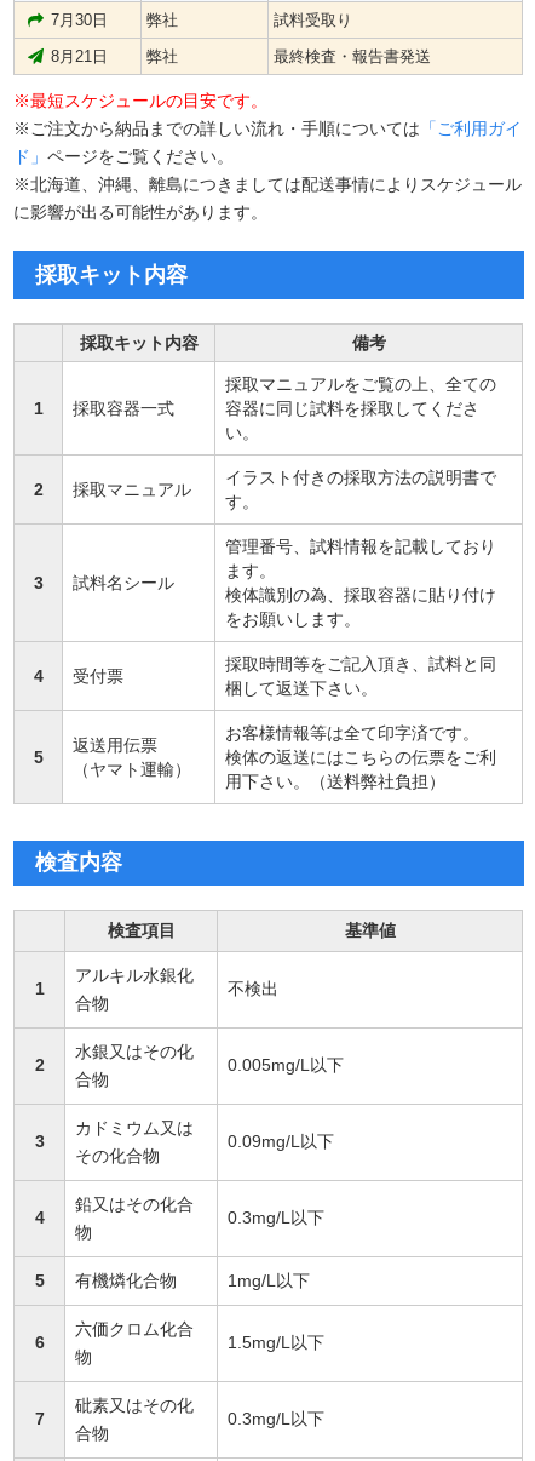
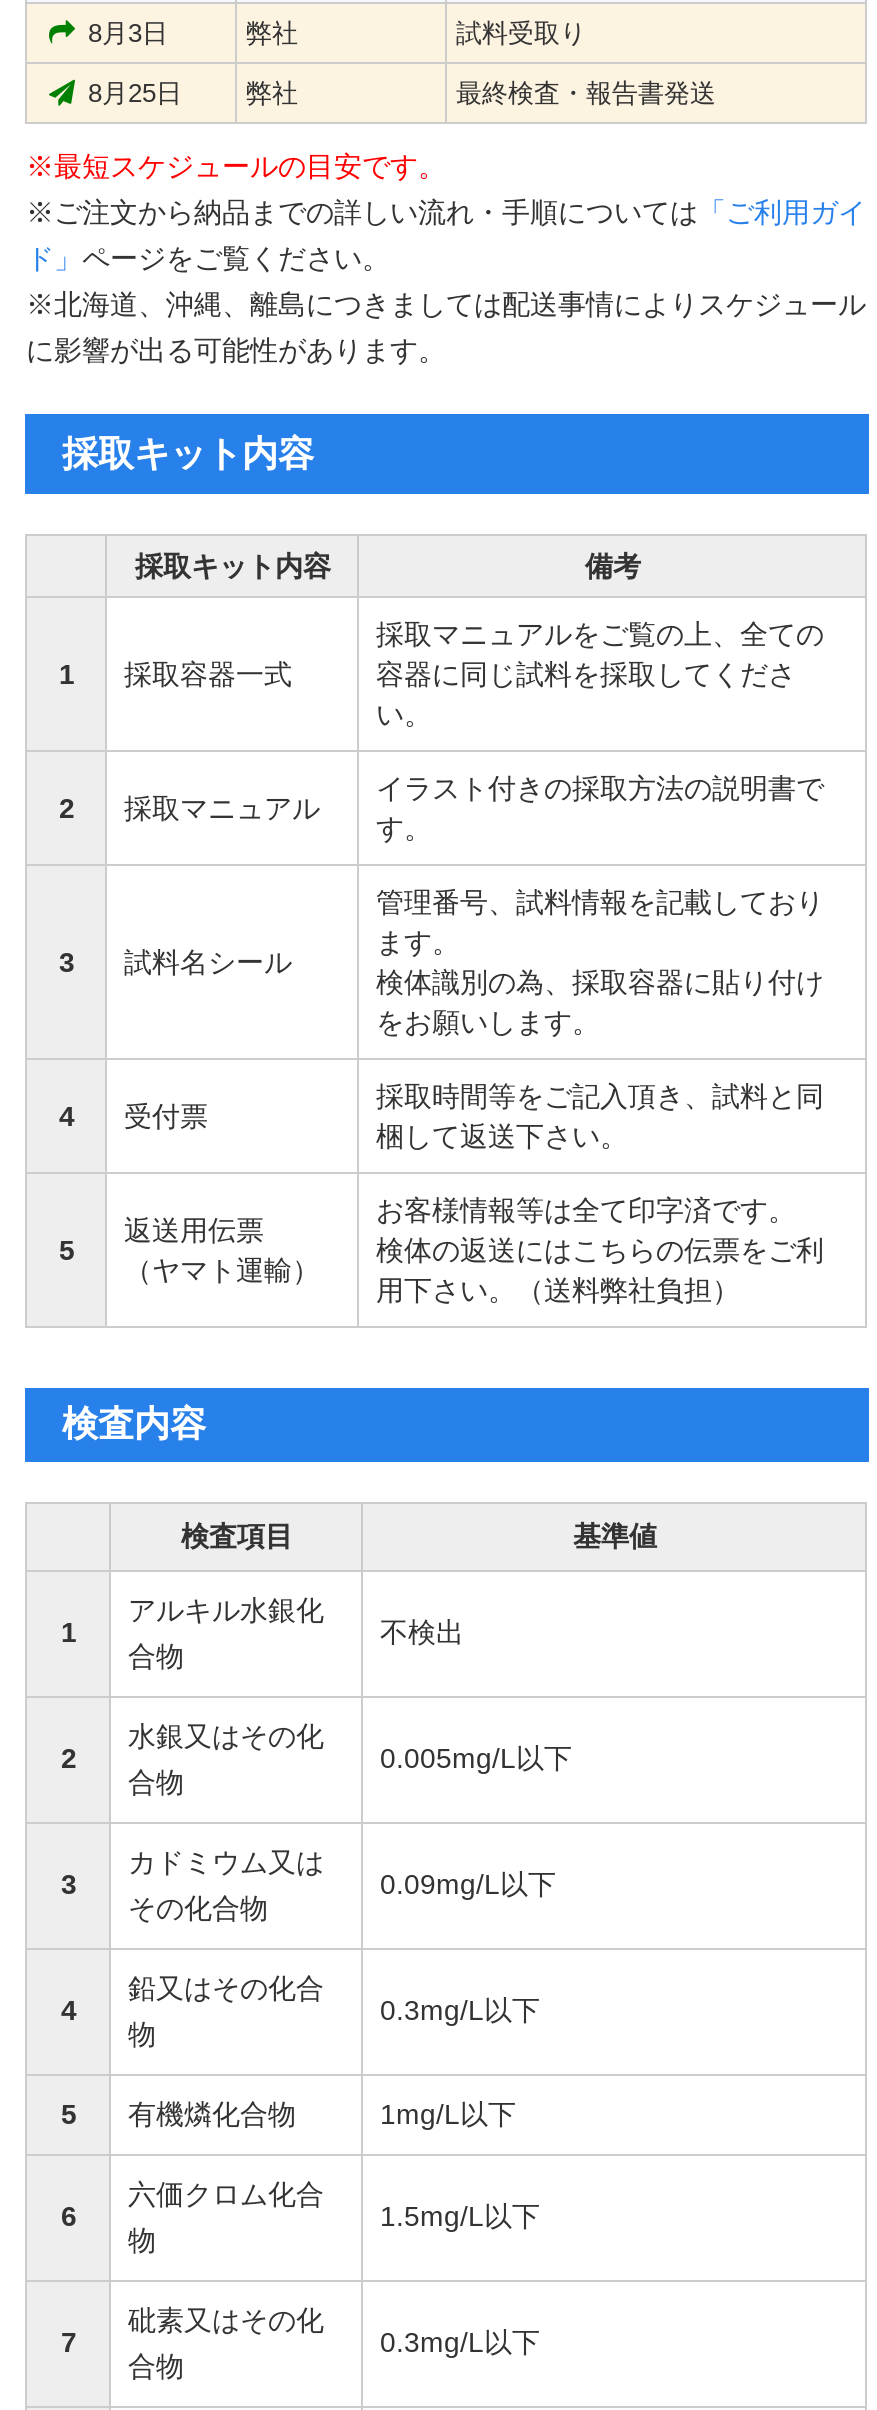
- 7月30日
+ 8月3日

- 8月21日
+ 8月25日
